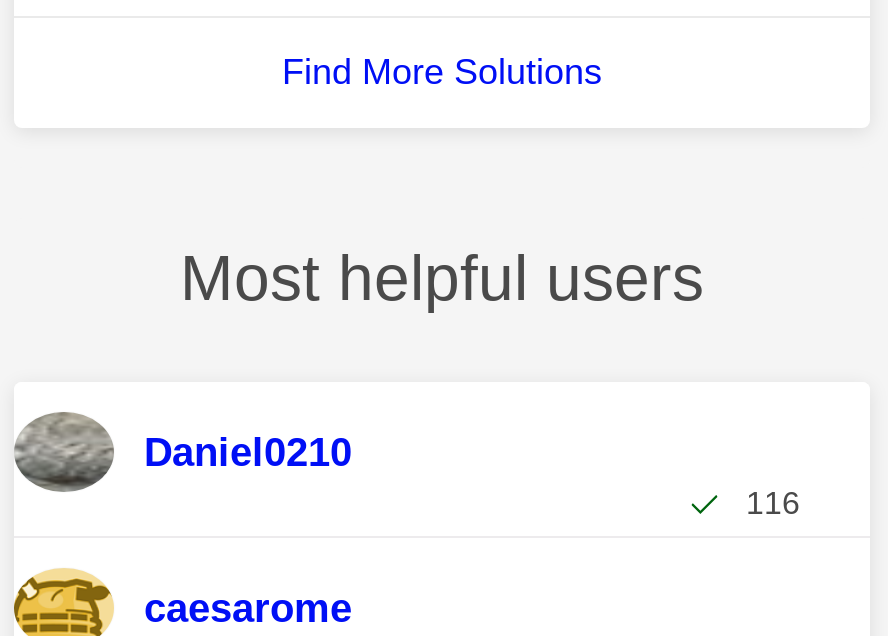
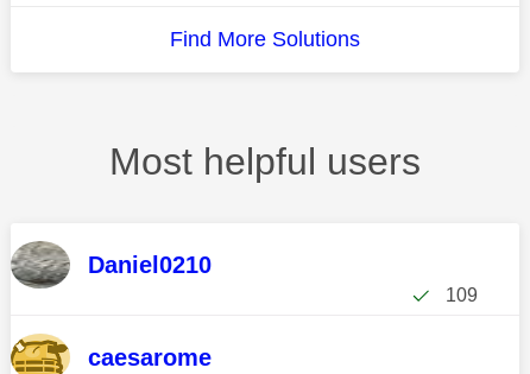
- 116
+ 109
